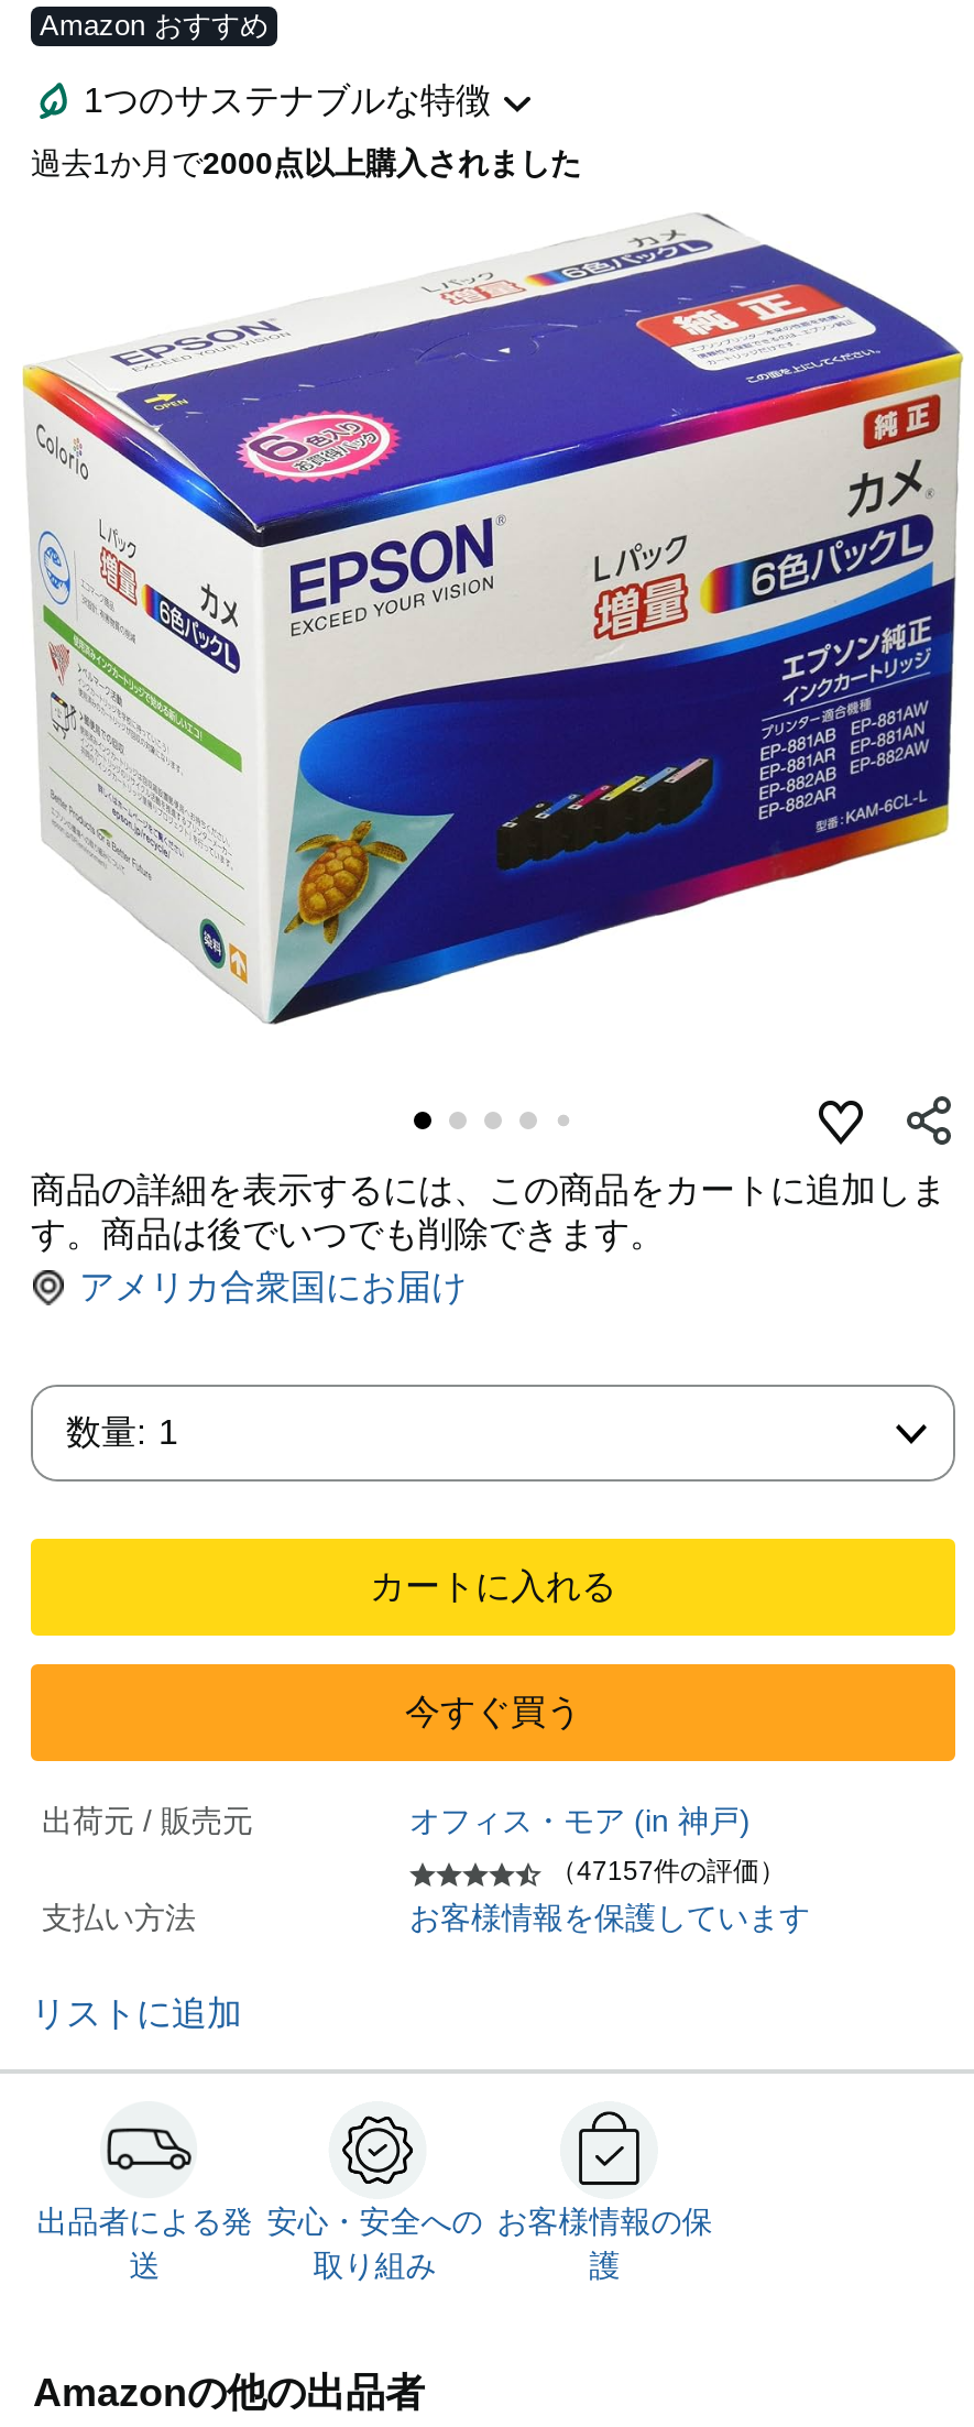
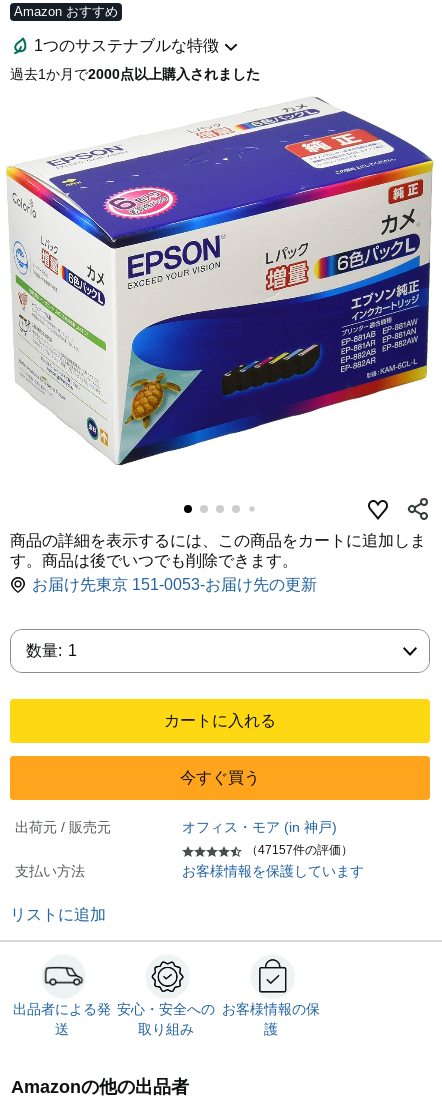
- アメリカ合衆国にお届け
+ お届け先東京 151-0053-お届け先の更新
